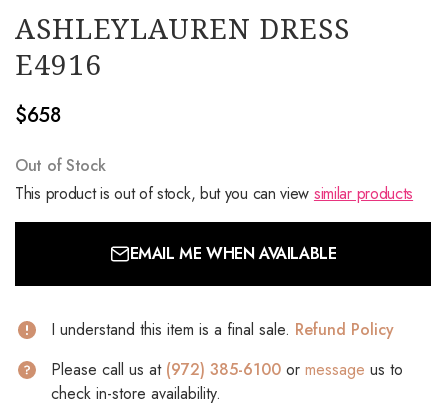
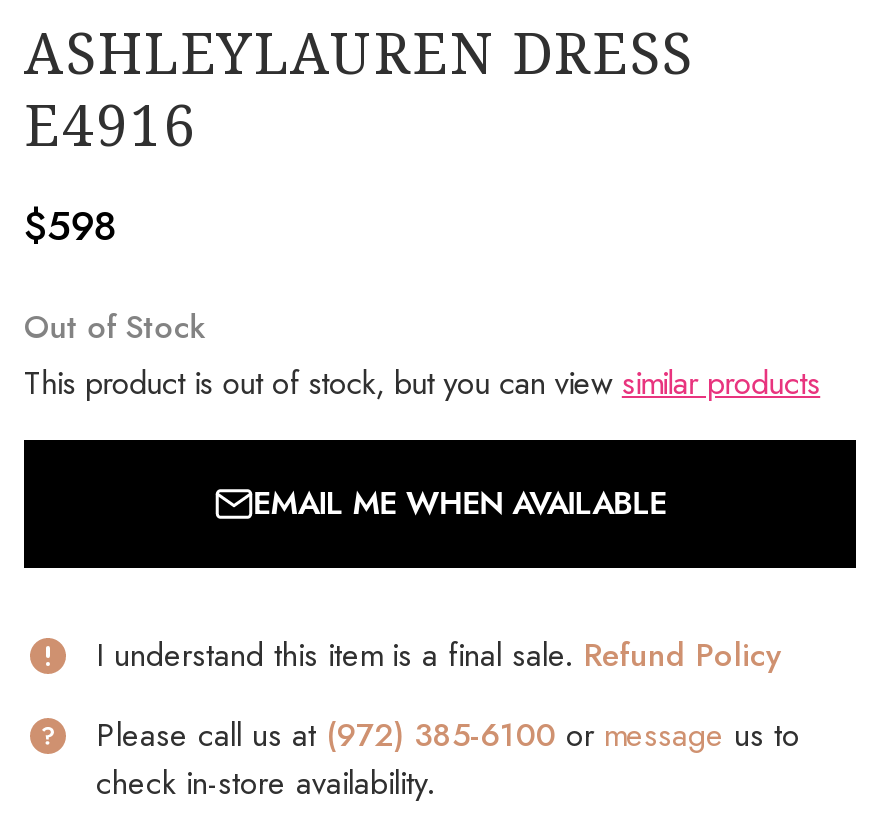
- $658
+ $598
